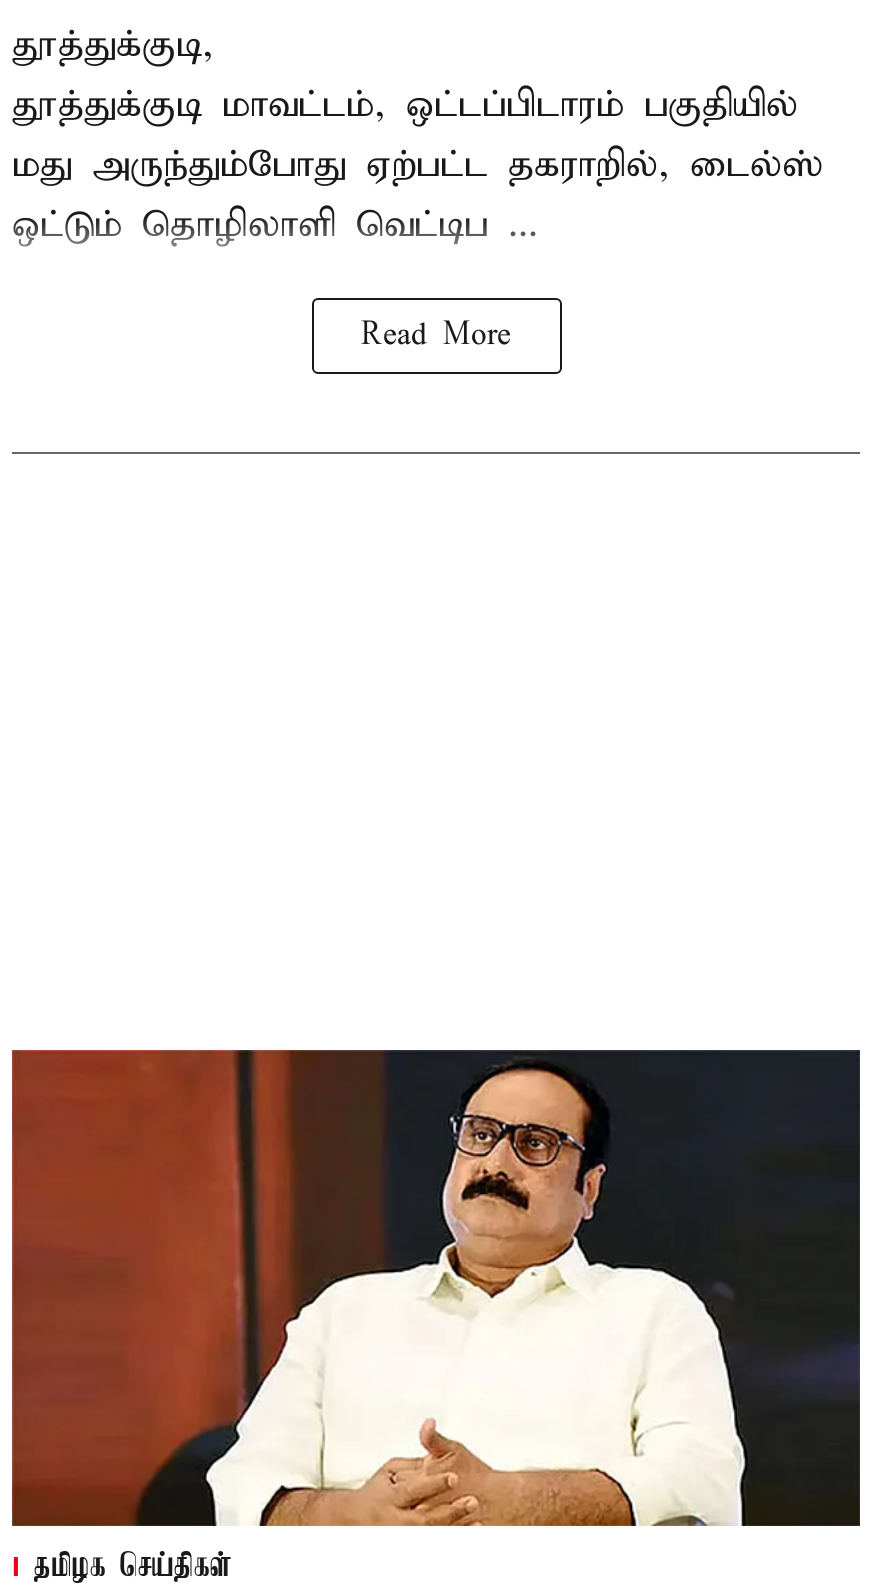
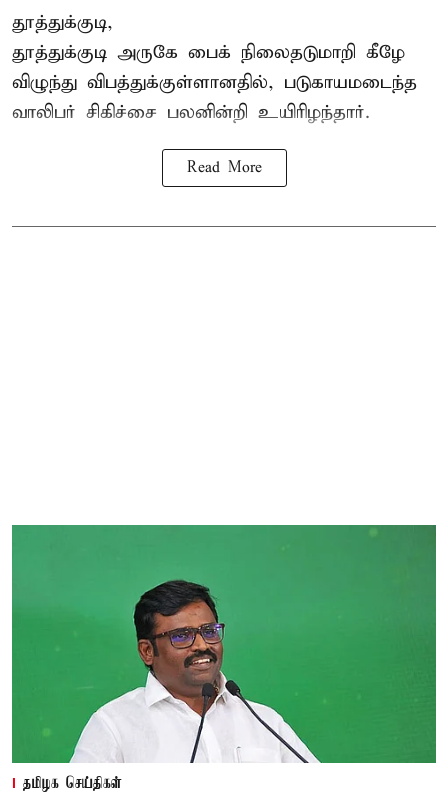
- தூத்துக்குடி மாவட்டம், ஒட்டப்பிடாரம் பகுதியில்
- மது அருந்தும்போது ஏற்பட்ட தகராறில், டைல்ஸ்
- ஒட்டும் தொழிலாளி வெட்டிப ...
+ தூத்துக்குடி அருகே பைக் நிலைதடுமாறி கீழே
+ விழுந்து விபத்துக்குள்ளானதில், படுகாயமடைந்த
+ வாலிபர் சிகிச்சை பலனின்றி உயிரிழந்தார்.

- [image]
+ [image]
